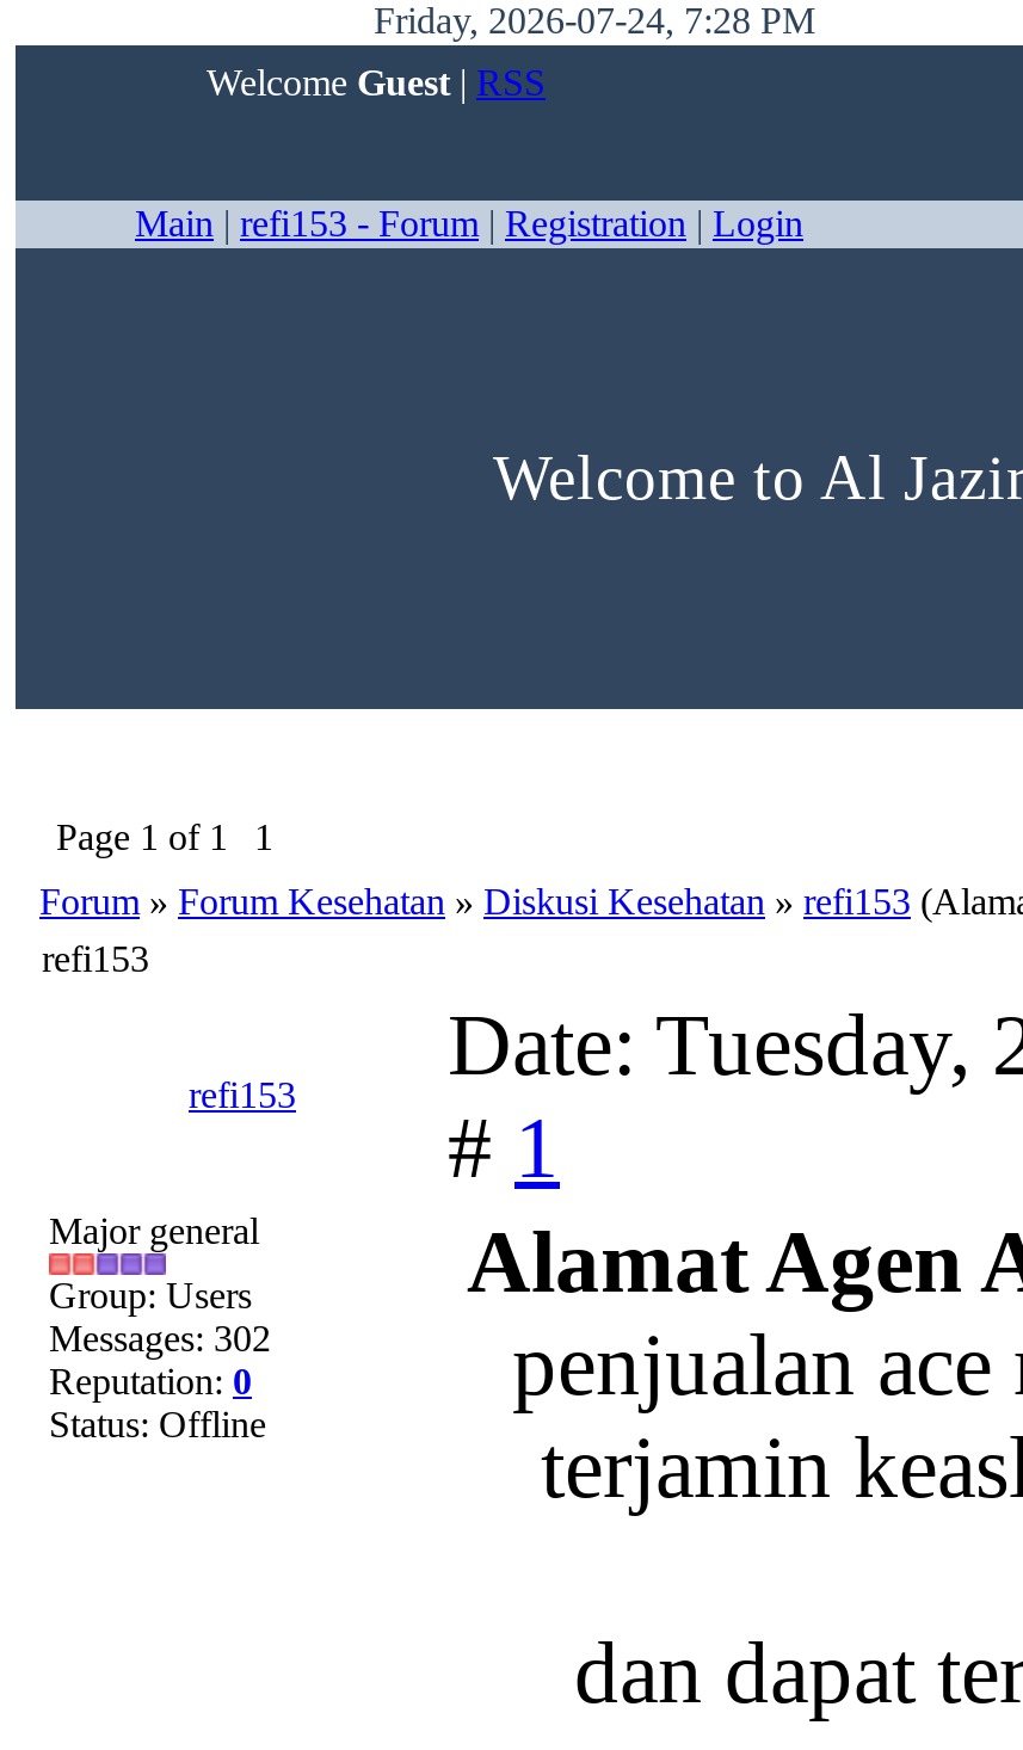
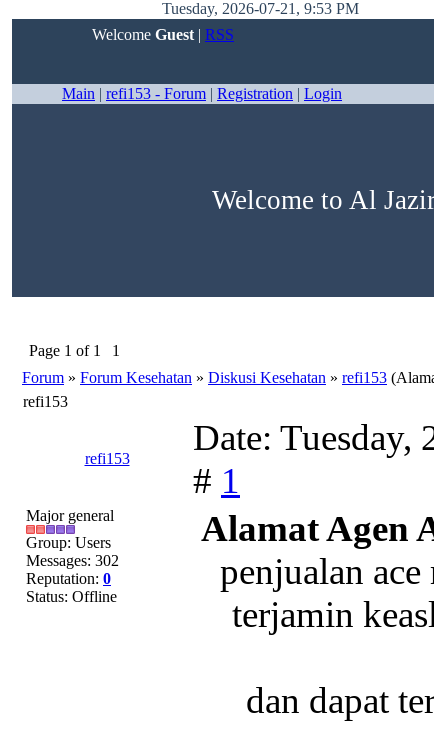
- Friday, 2026-07-24, 7:28 PM
+ Tuesday, 2026-07-21, 9:53 PM
